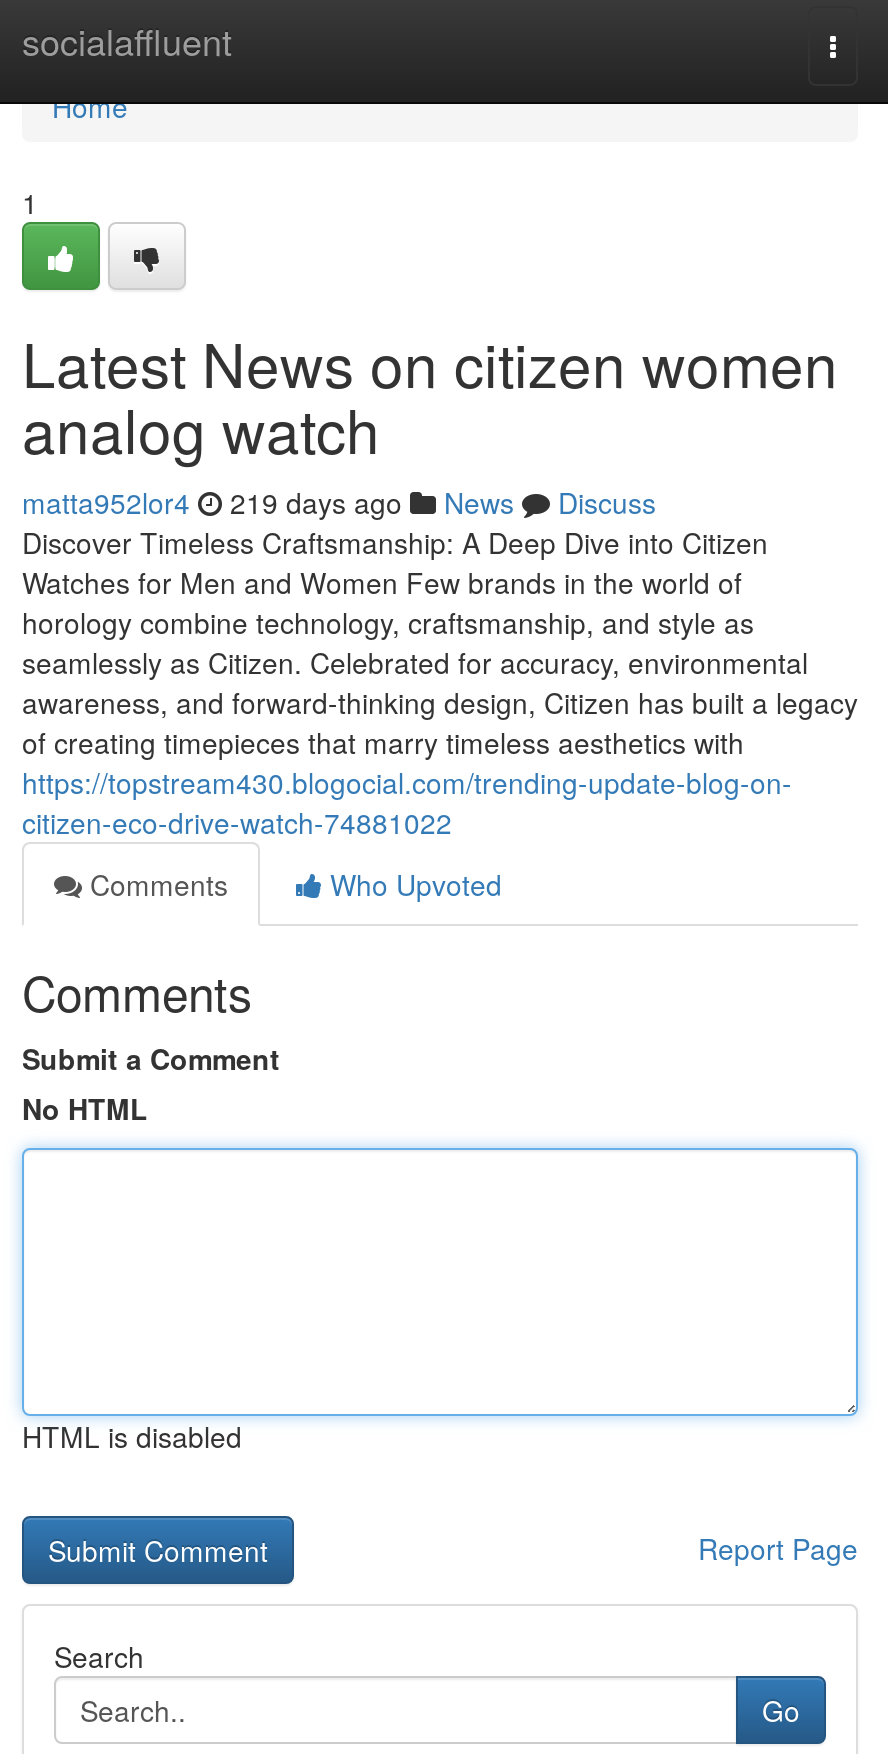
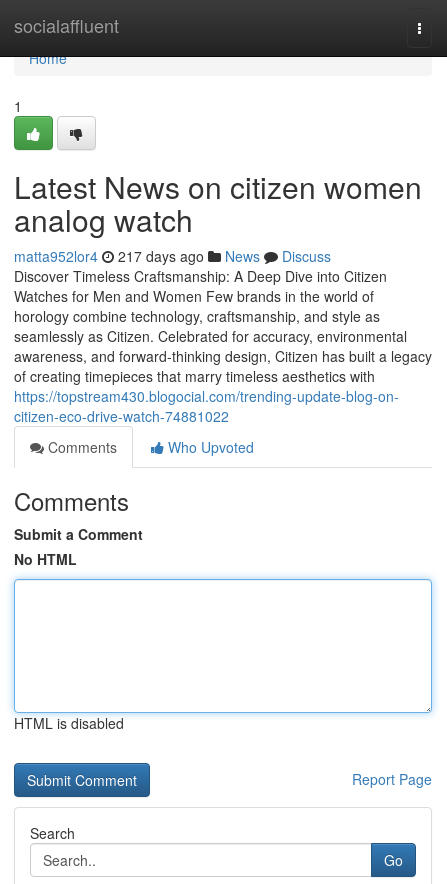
- matta952lor4 219 days ago News Discuss
+ matta952lor4 217 days ago News Discuss
